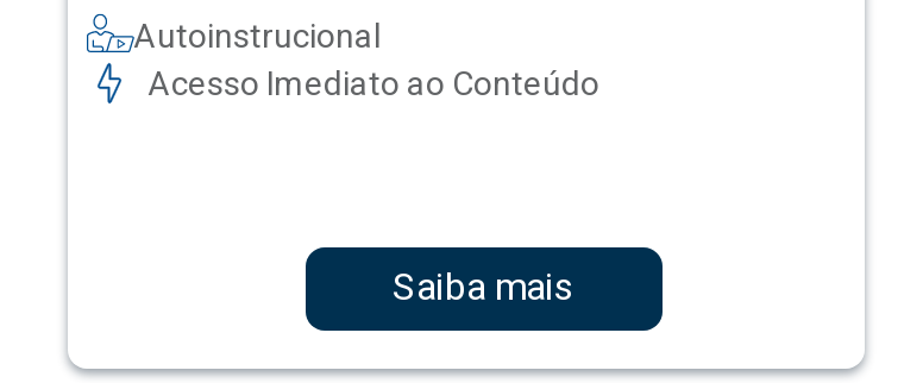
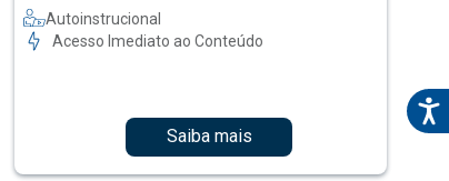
+ [image]
